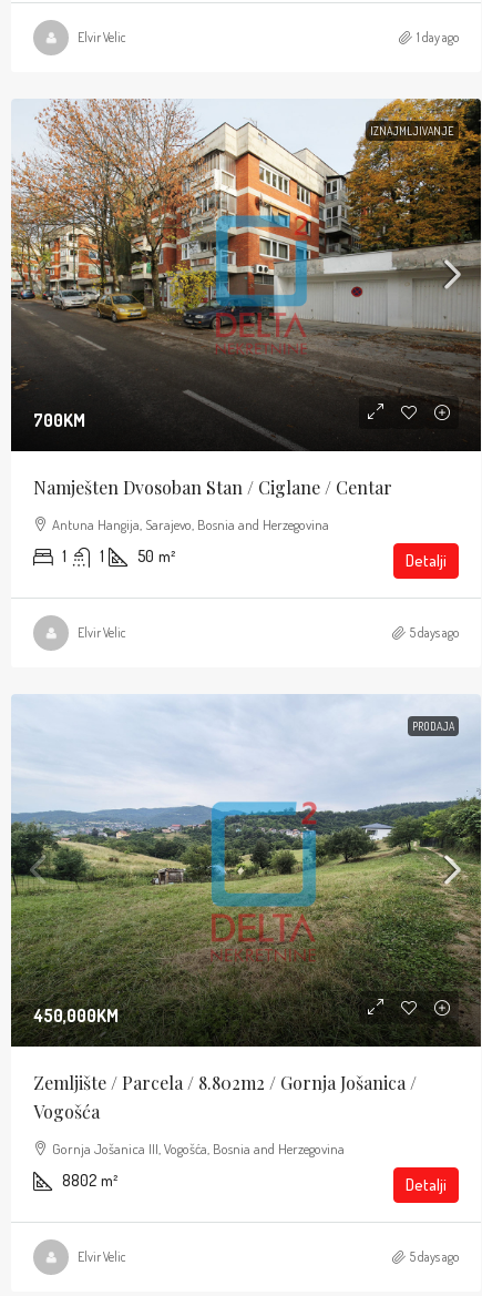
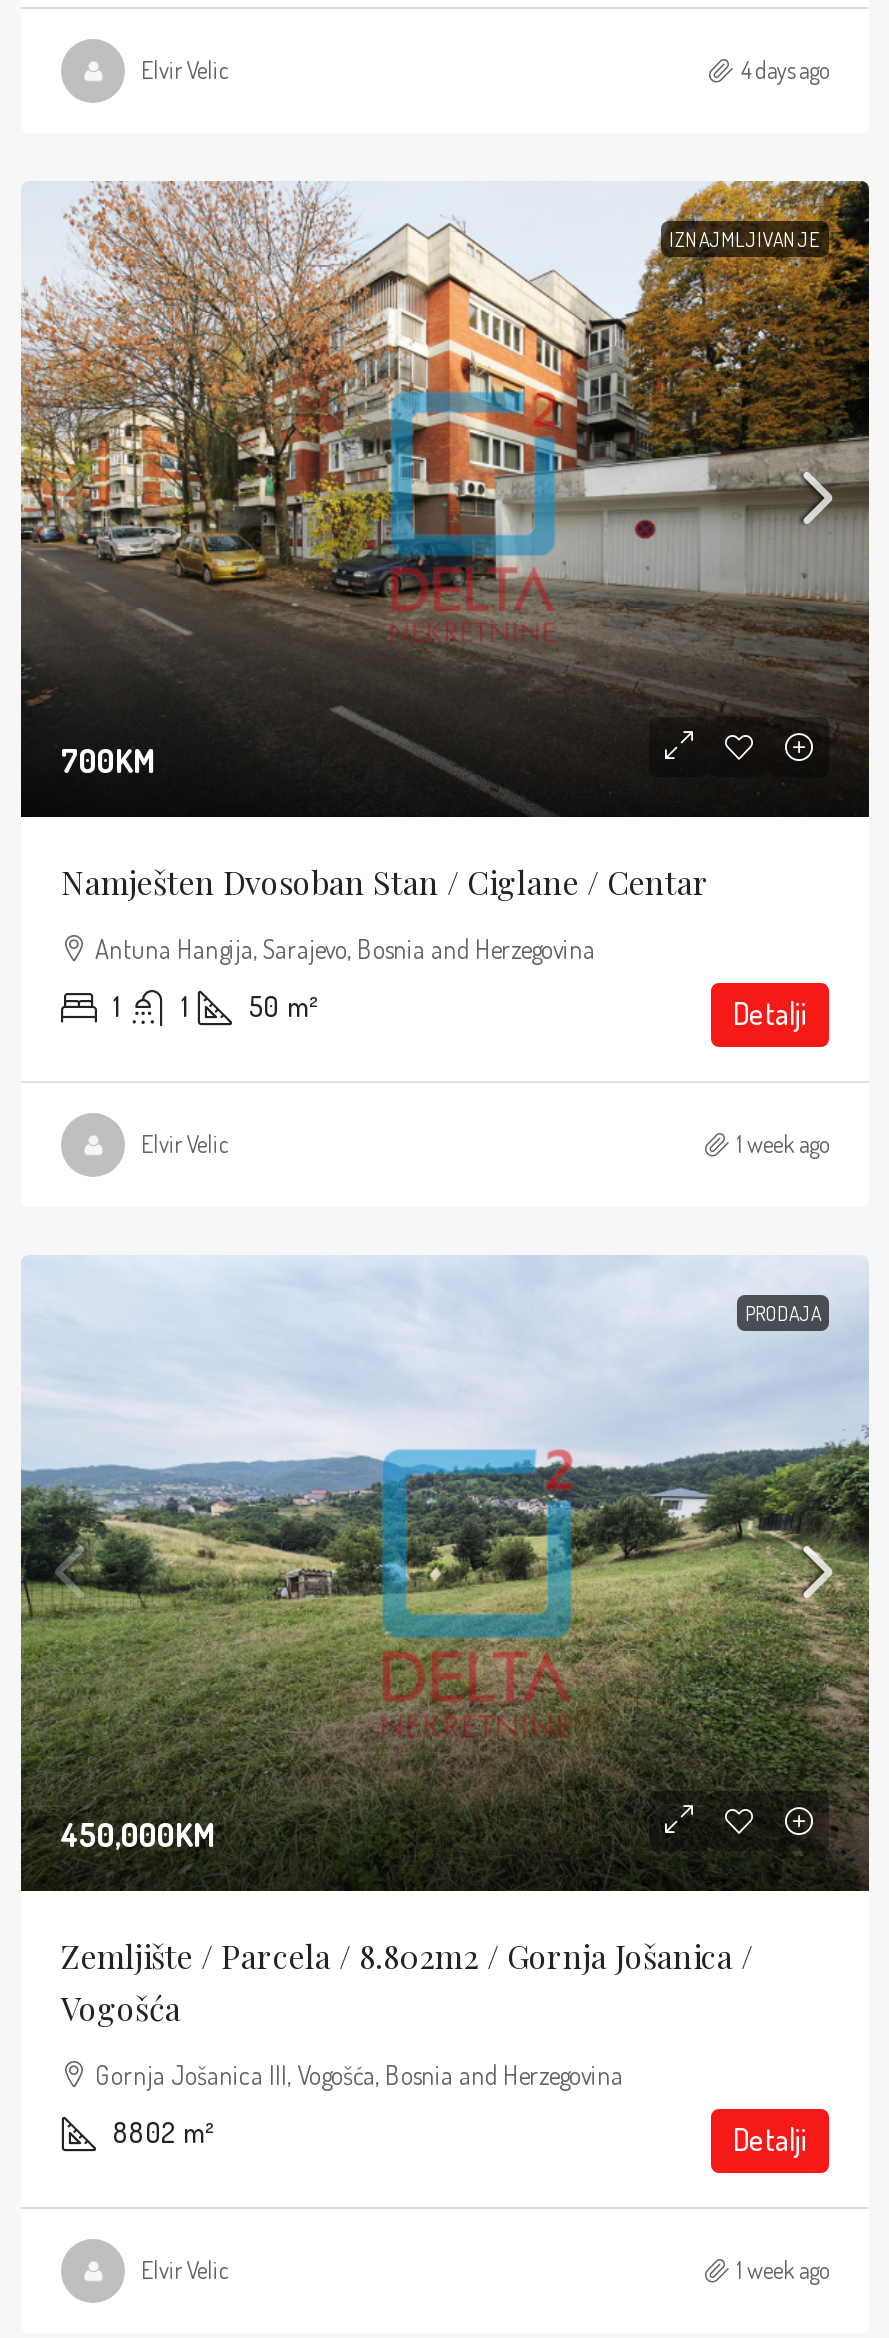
- 1 day ago
+ 4 days ago

- 5 days ago
+ 1 week ago

- 5 days ago
+ 1 week ago
